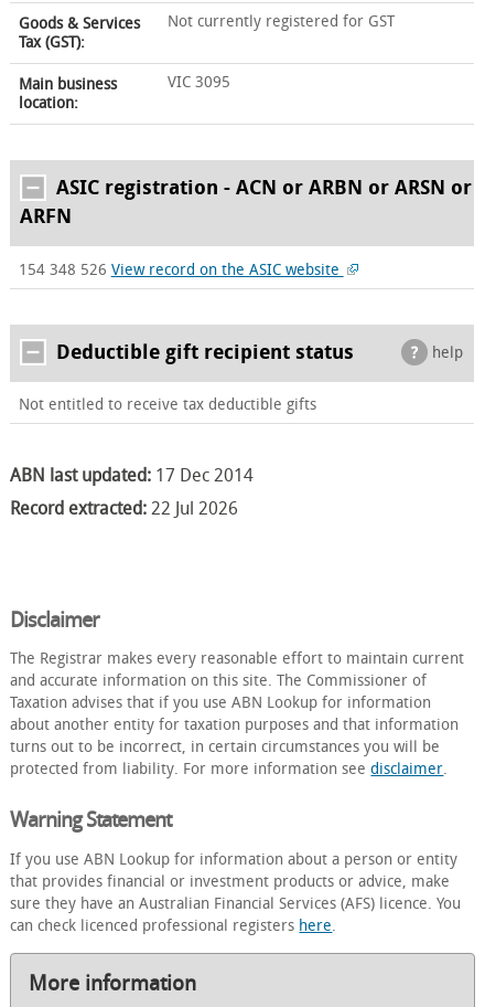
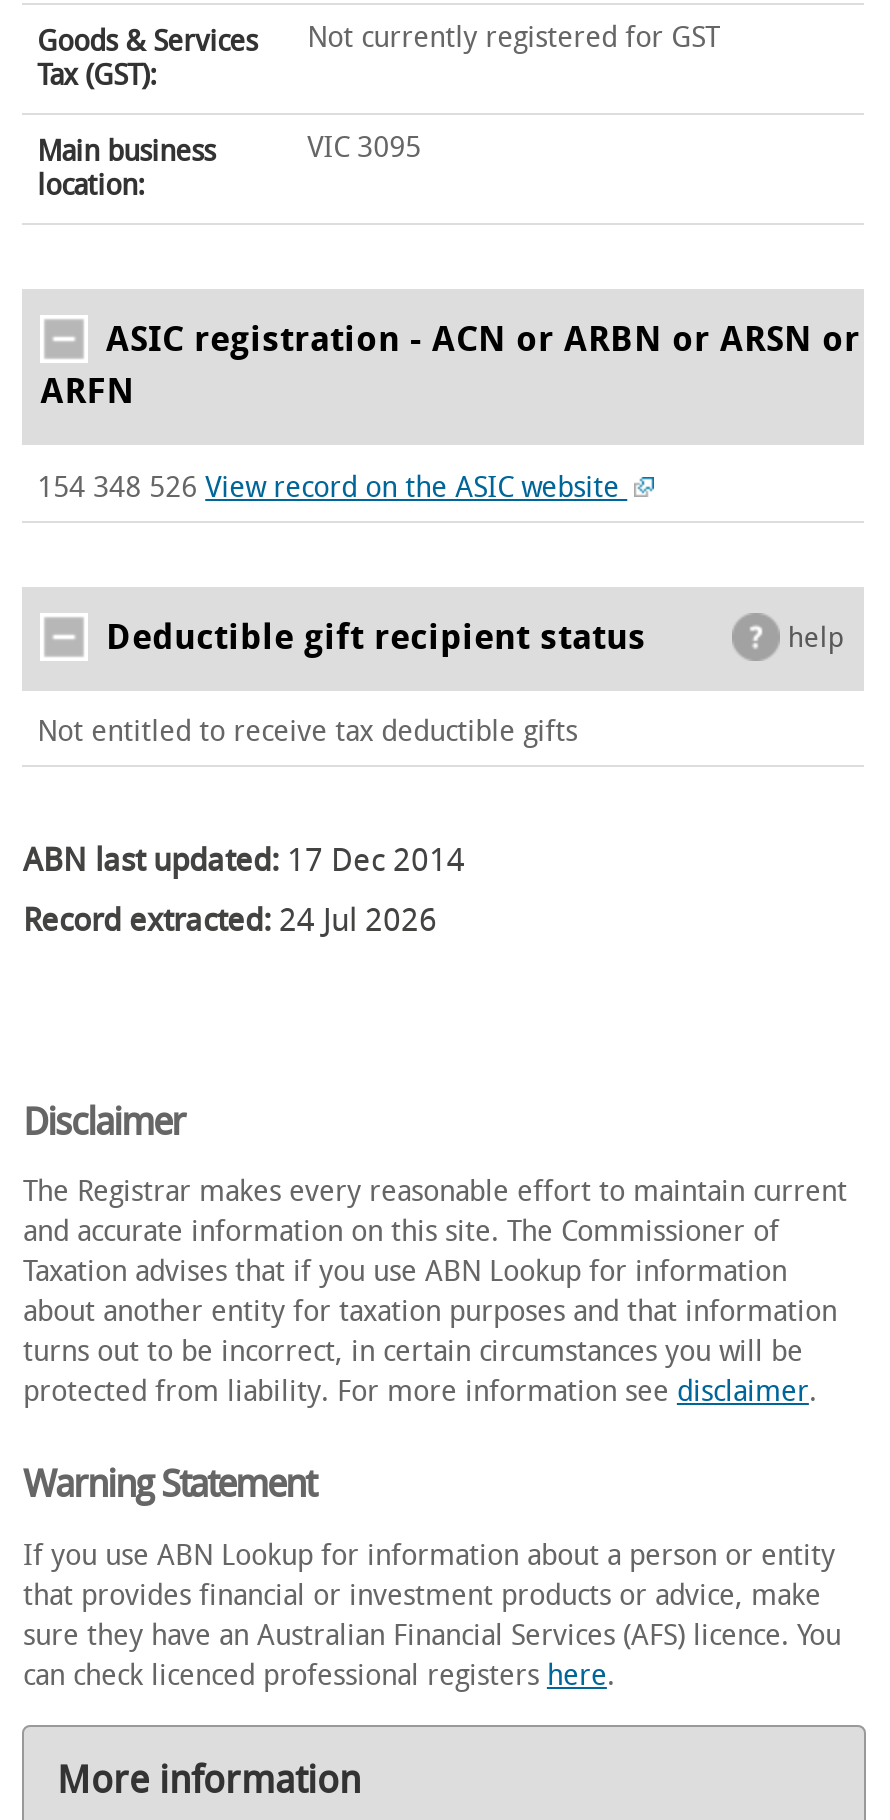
- Record extracted: 22 Jul 2026
+ Record extracted: 24 Jul 2026
